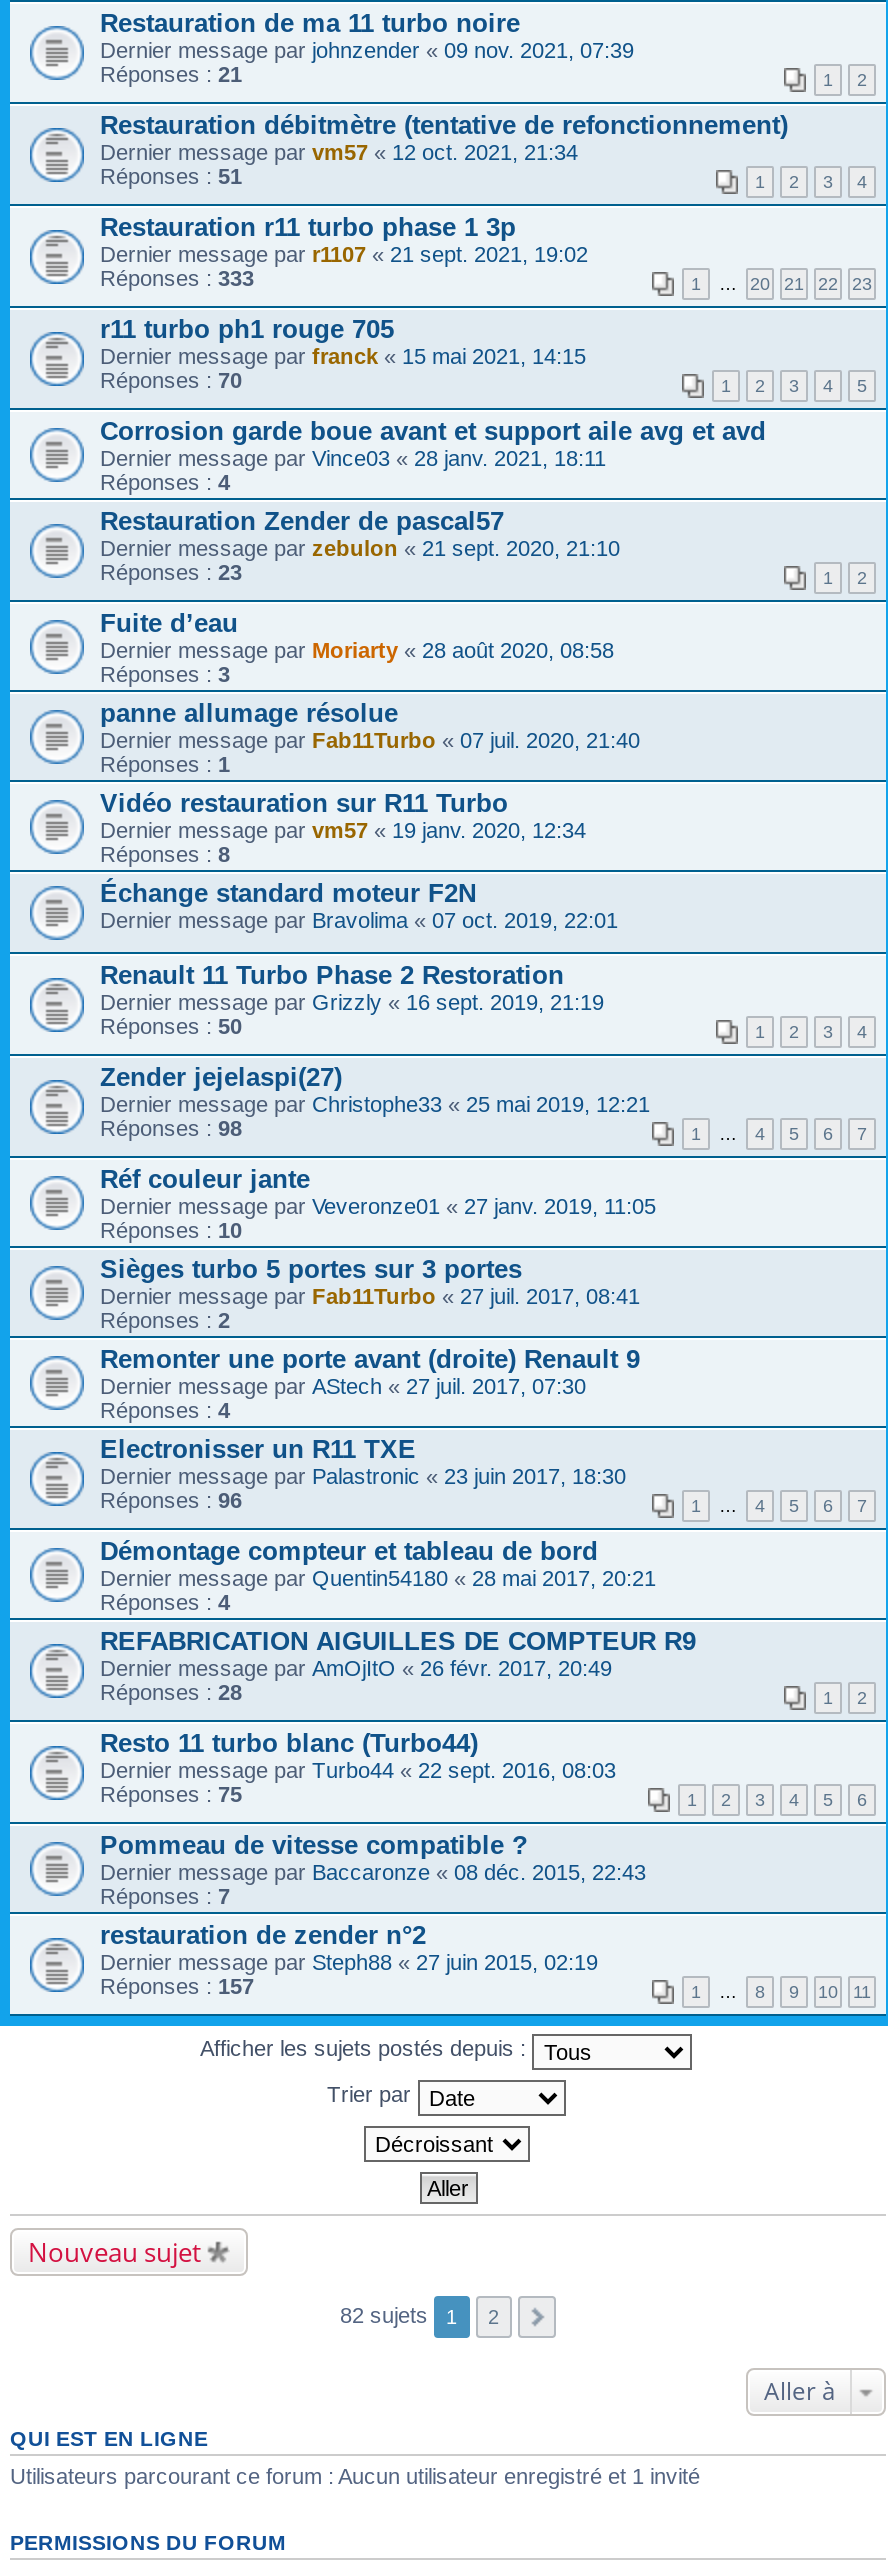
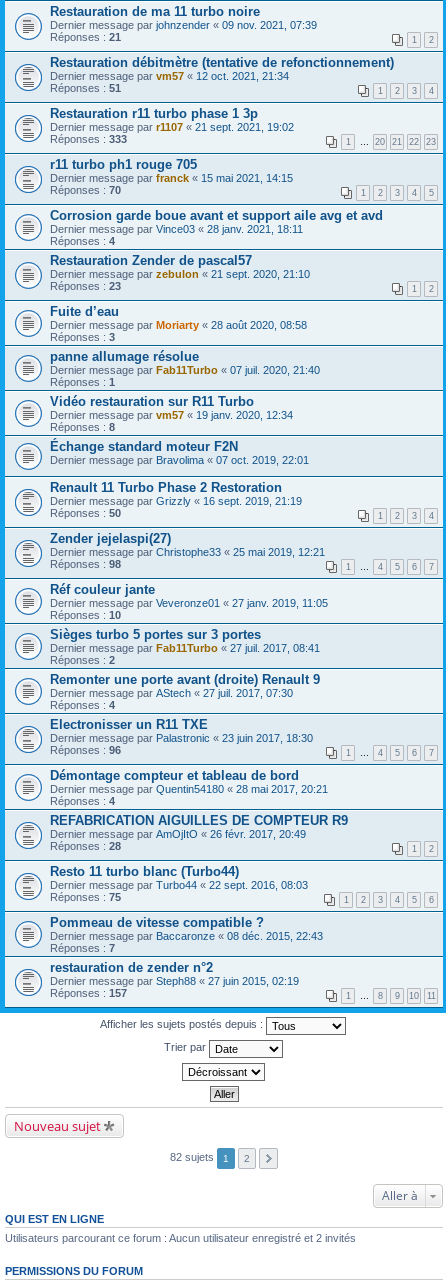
- Utilisateurs parcourant ce forum : Aucun utilisateur enregistré et 1 invité
+ Utilisateurs parcourant ce forum : Aucun utilisateur enregistré et 2 invités
